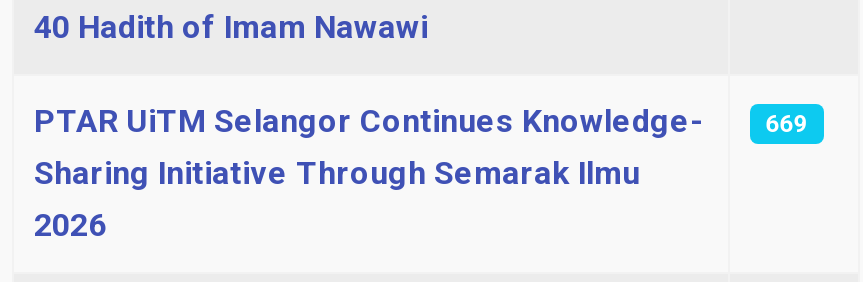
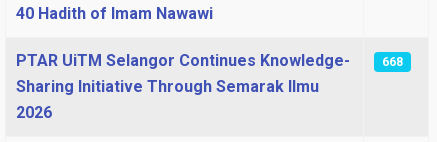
- 669
+ 668
